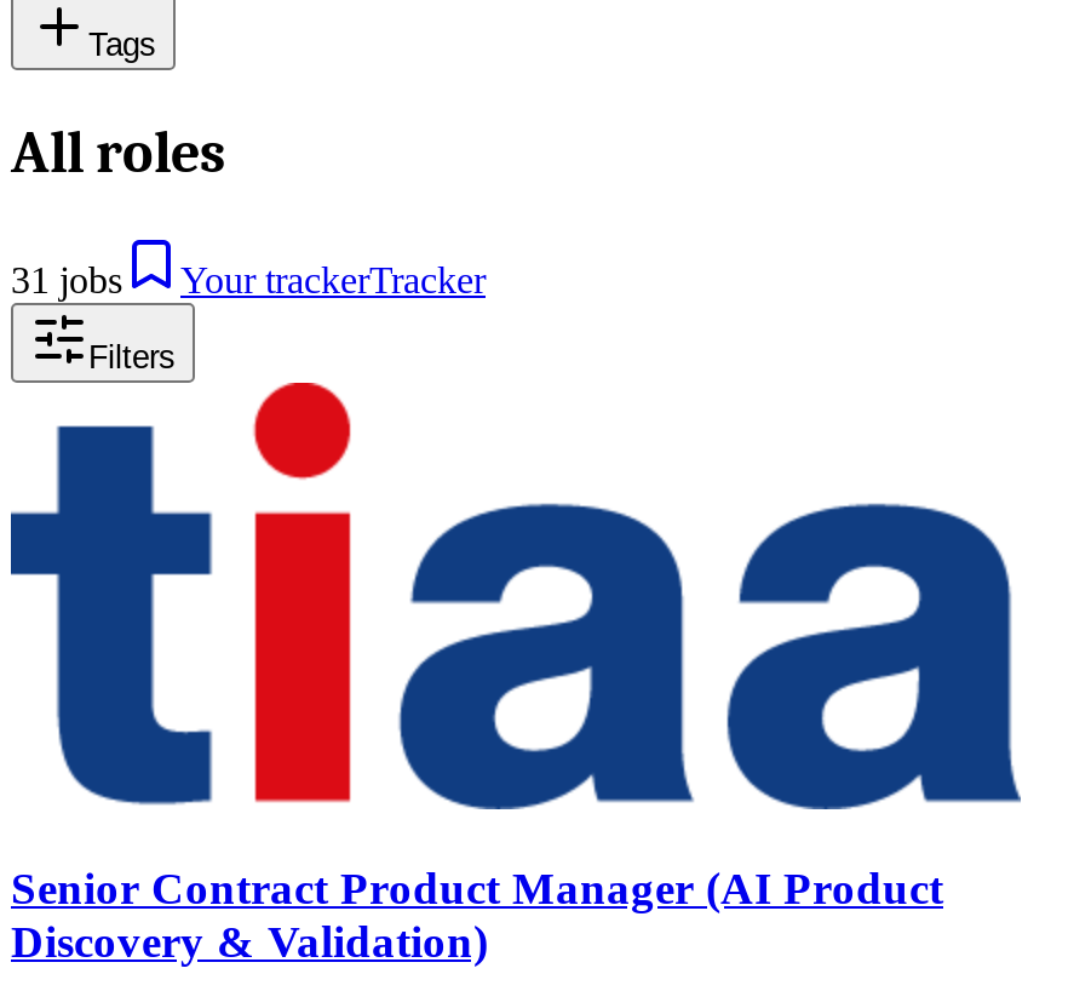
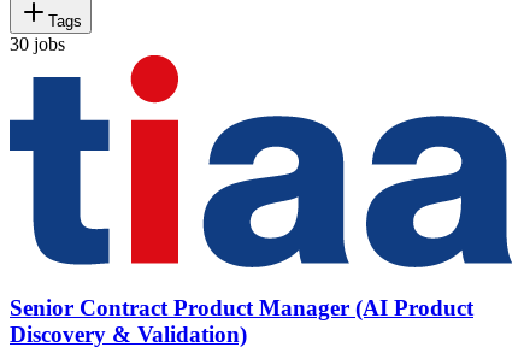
- All roles
- 31 jobs
- Your trackerTracker
- Filters
+ 30 jobs
